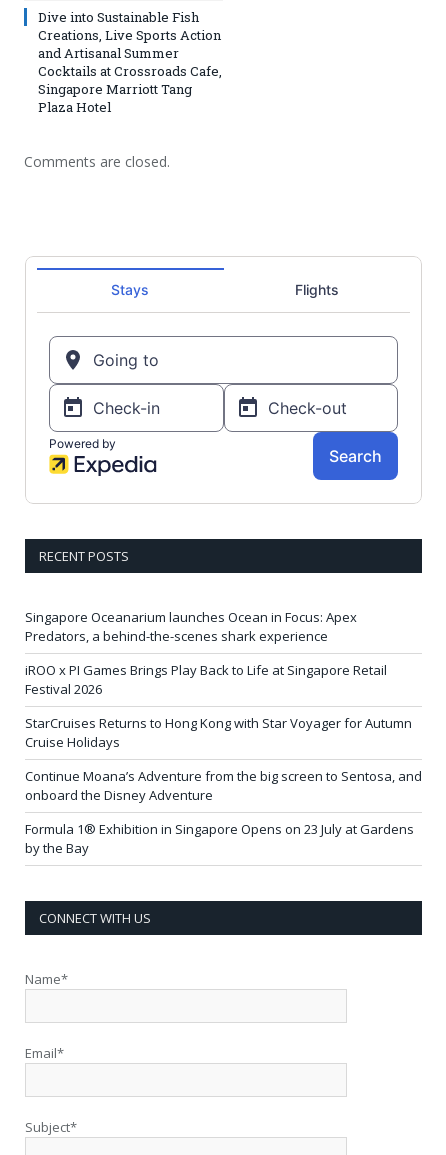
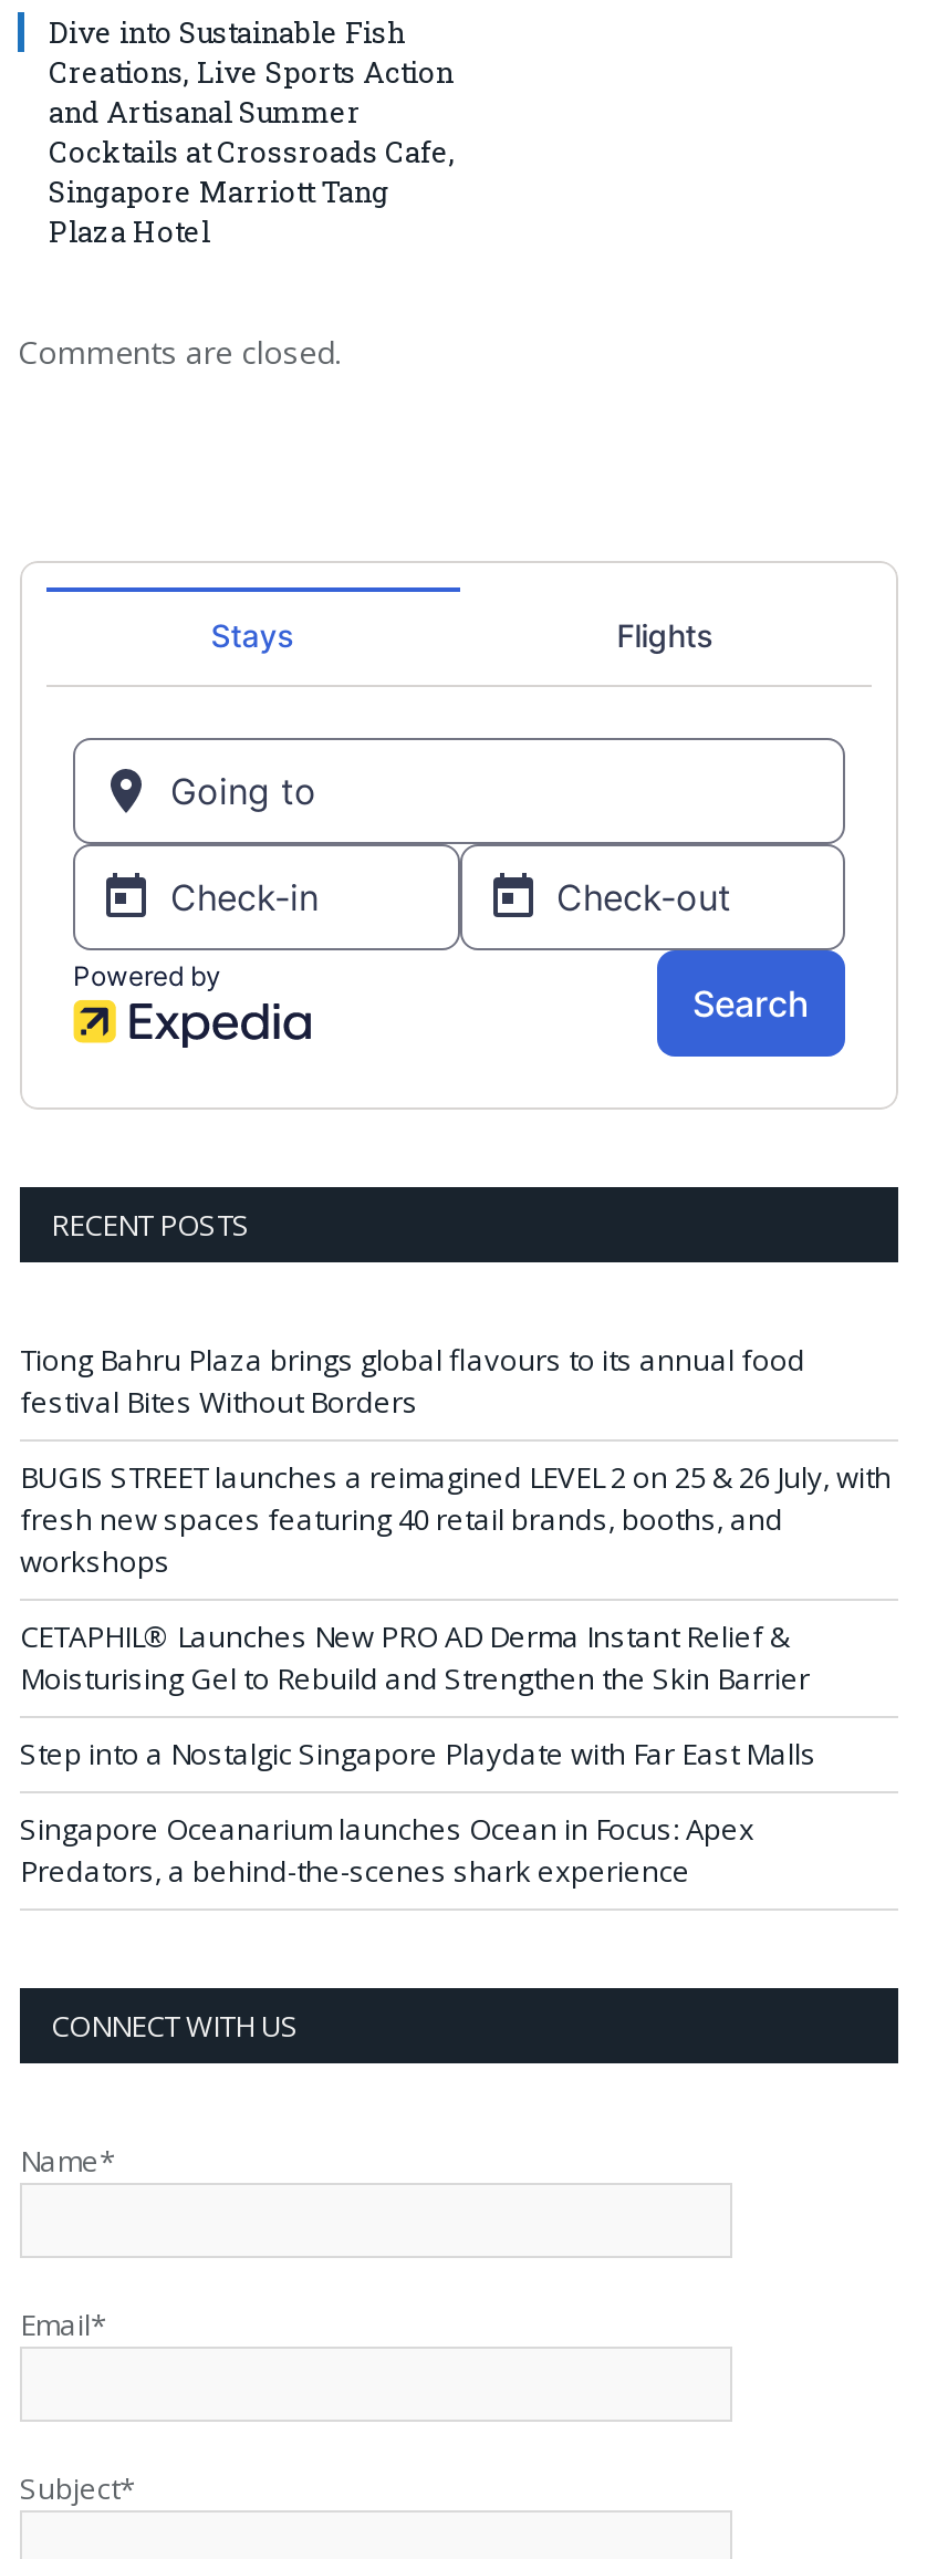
+ Tiong Bahru Plaza brings global flavours to its annual food
+ festival Bites Without Borders
+ BUGIS STREET launches a reimagined LEVEL 2 on 25 & 26 July, with
+ fresh new spaces featuring 40 retail brands, booths, and
+ workshops
+ CETAPHIL® Launches New PRO AD Derma Instant Relief &
+ Moisturising Gel to Rebuild and Strengthen the Skin Barrier
+ Step into a Nostalgic Singapore Playdate with Far East Malls

moved down: Singapore Oceanarium launches Ocean in Focus: Apex | Predators, a behind-the-scenes shark experience

- iROO x PI Games Brings Play Back to Life at Singapore Retail
- Festival 2026
- StarCruises Returns to Hong Kong with Star Voyager for Autumn
- Cruise Holidays
- Continue Moana’s Adventure from the big screen to Sentosa, and
- onboard the Disney Adventure
- Formula 1® Exhibition in Singapore Opens on 23 July at Gardens
- by the Bay
